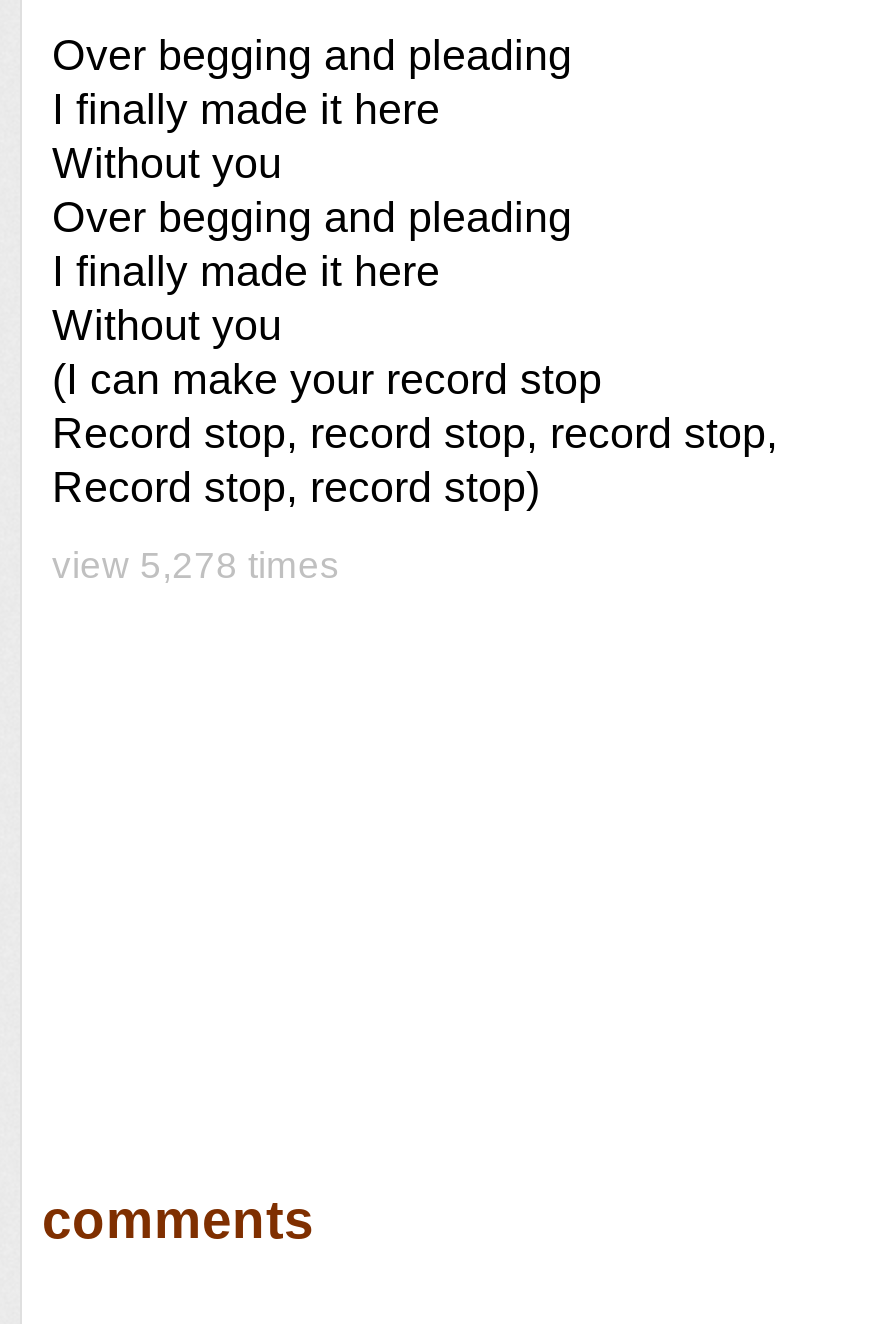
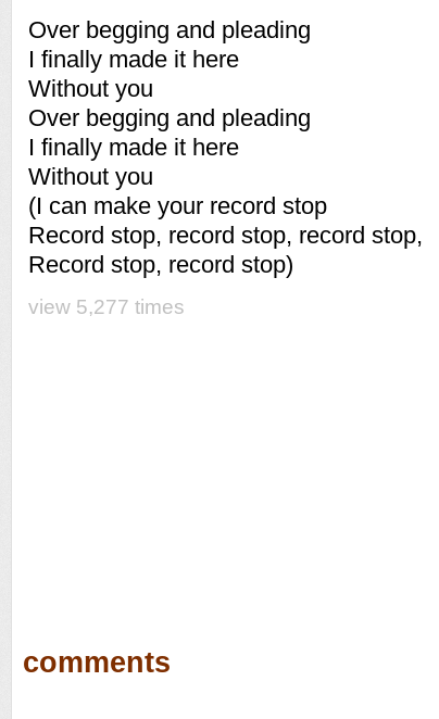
- view 5,278 times
+ view 5,277 times
